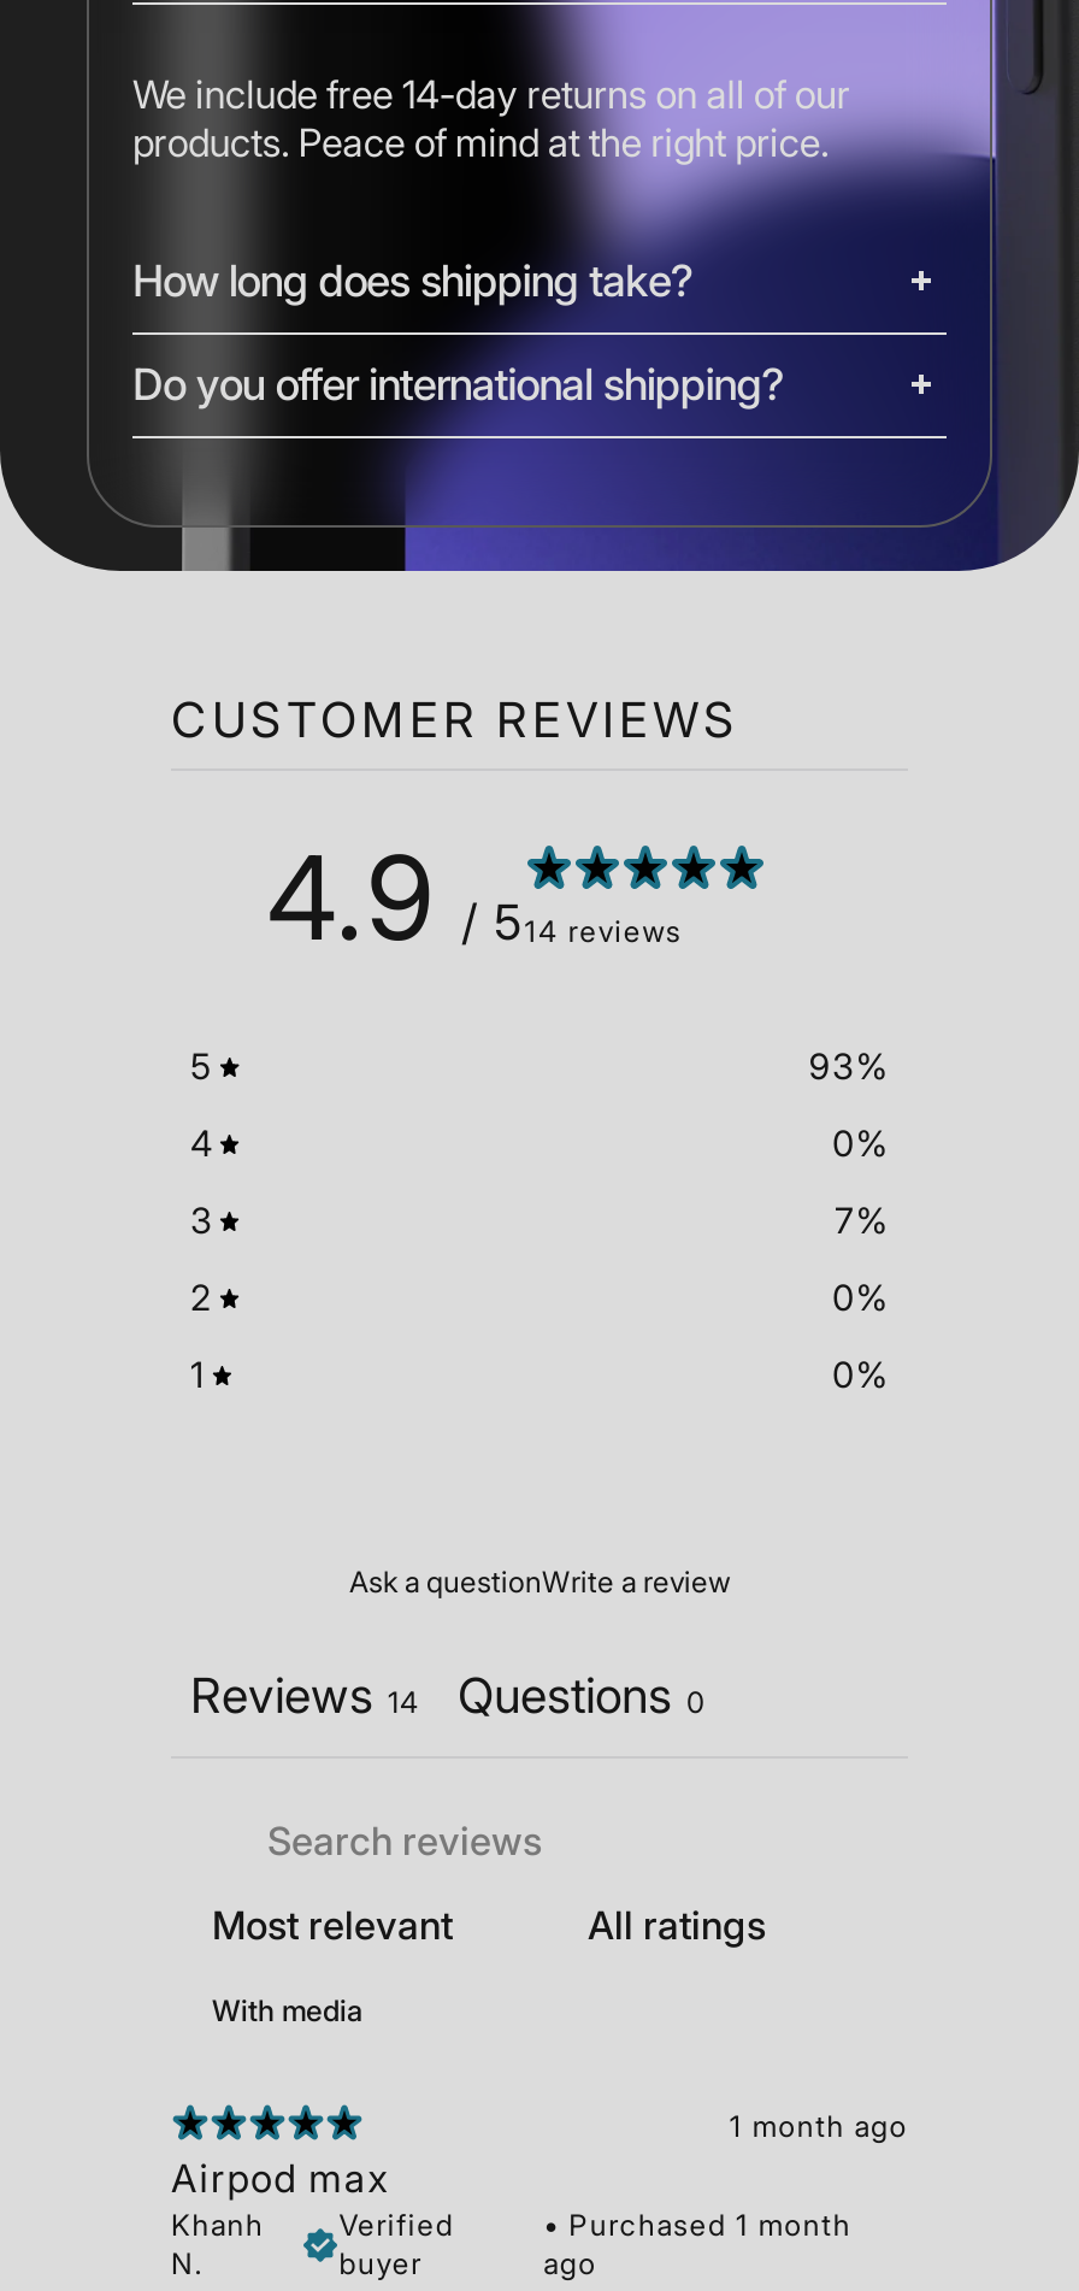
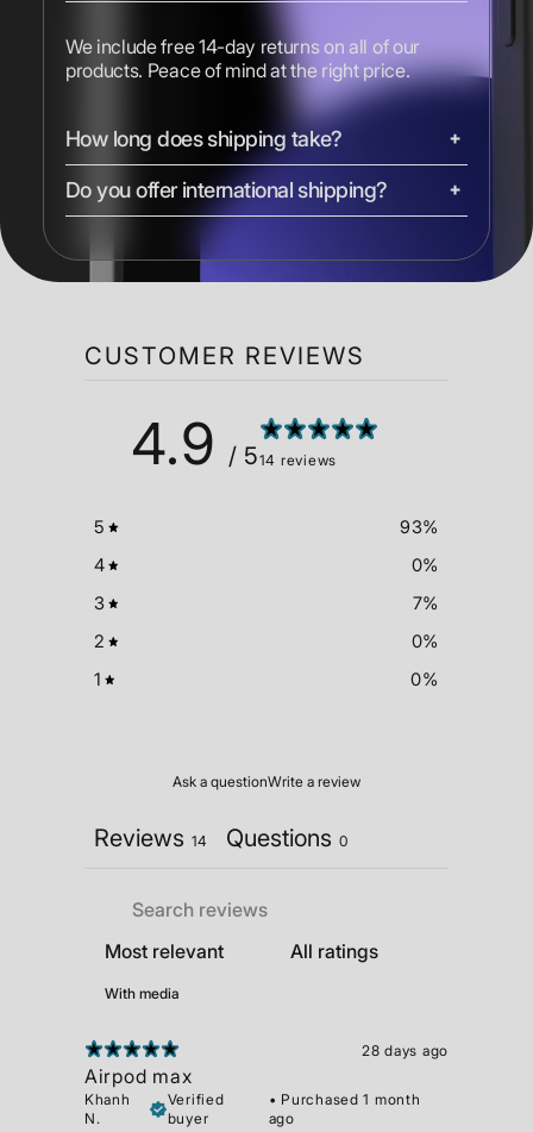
- 1 month ago
+ 28 days ago
